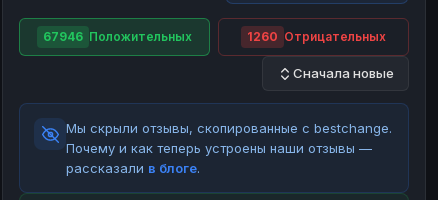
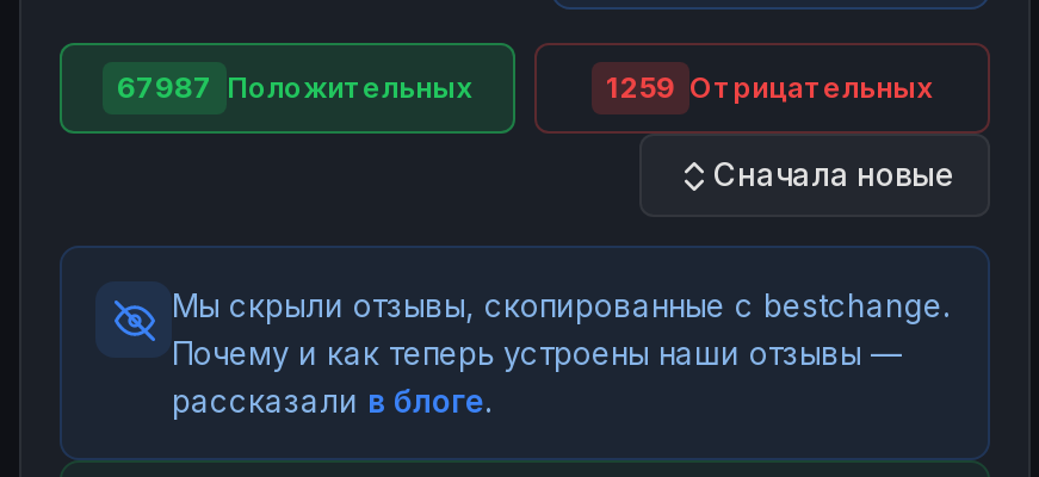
- 67946 Положительных
+ 67987 Положительных

- 1260 Отрицательных
+ 1259 Отрицательных
